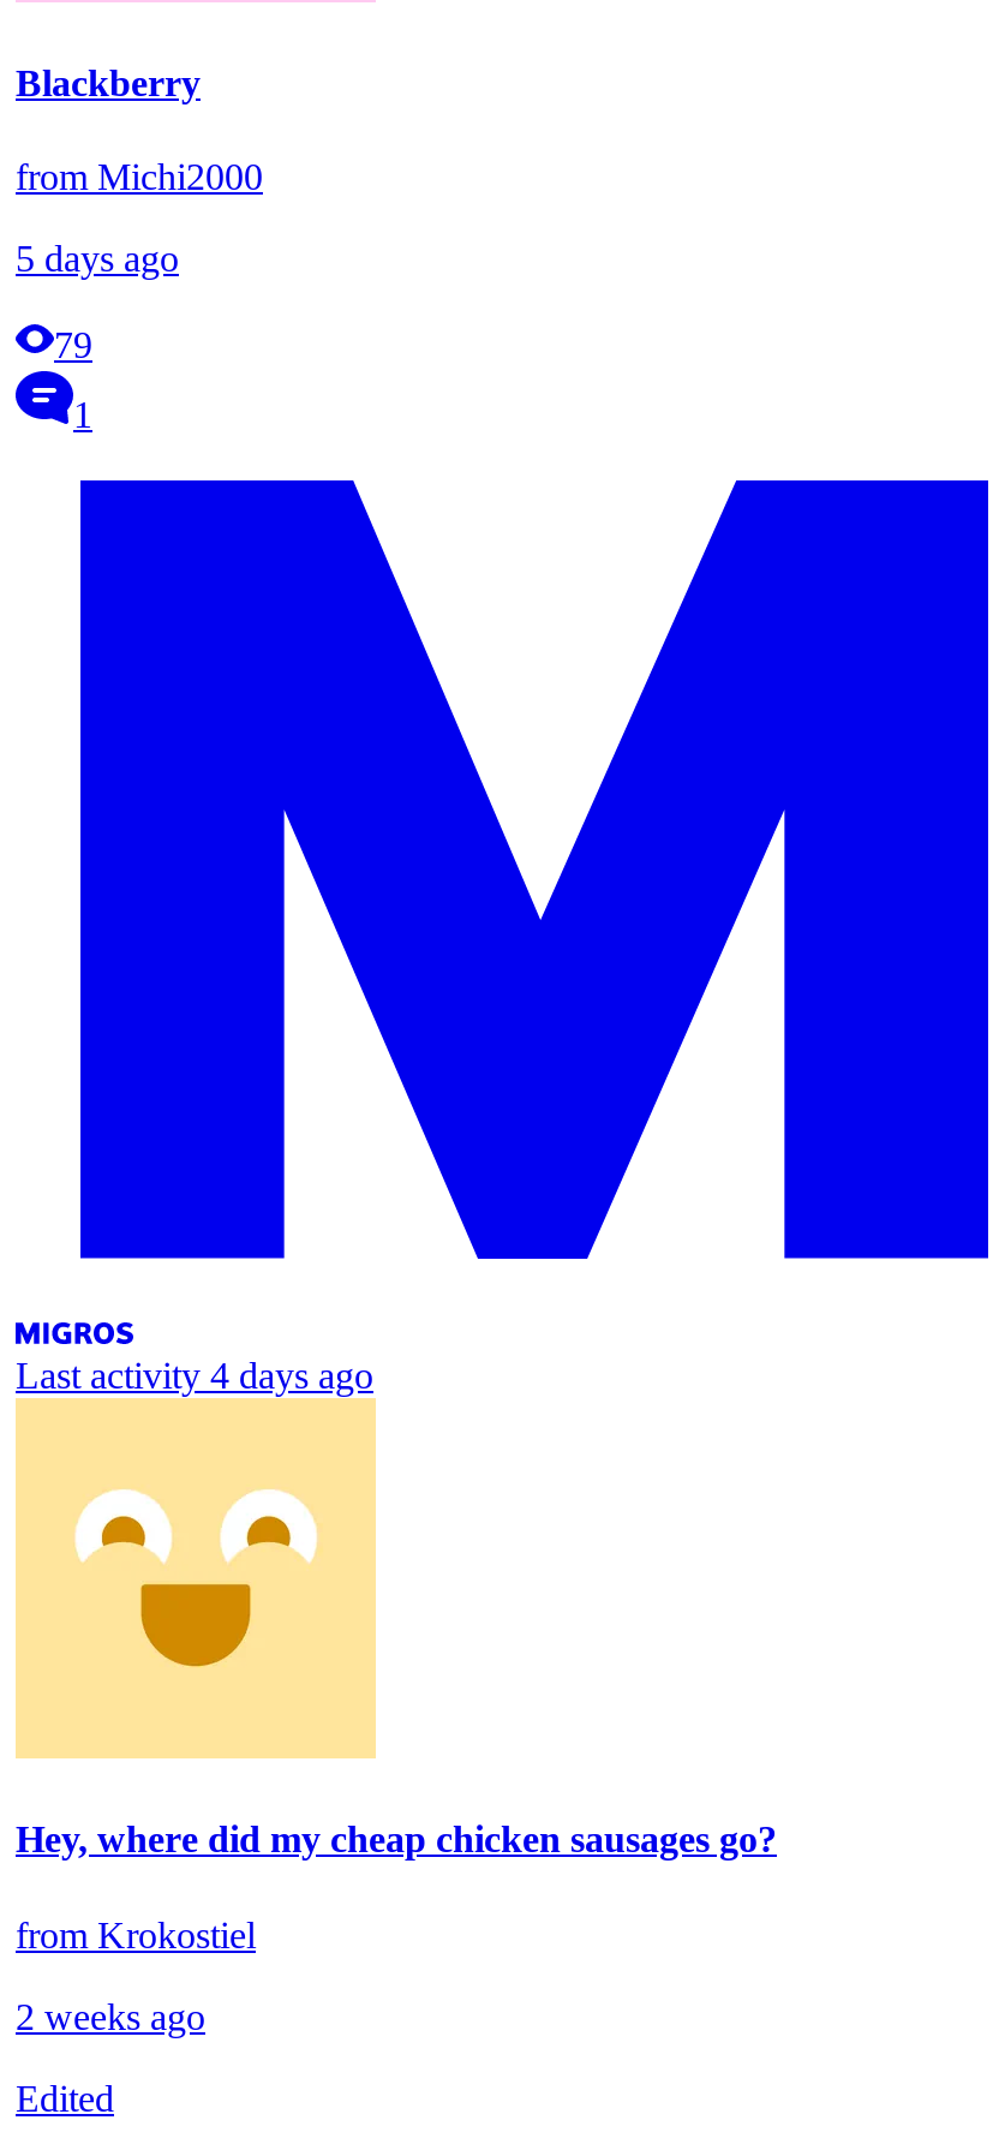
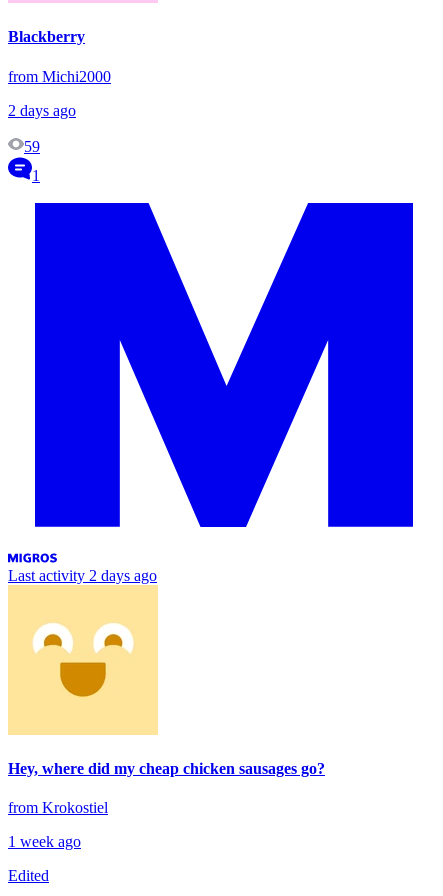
- 5 days ago
+ 2 days ago

- 79
+ 59

- Last activity 4 days ago
+ Last activity 2 days ago

- 2 weeks ago
+ 1 week ago
